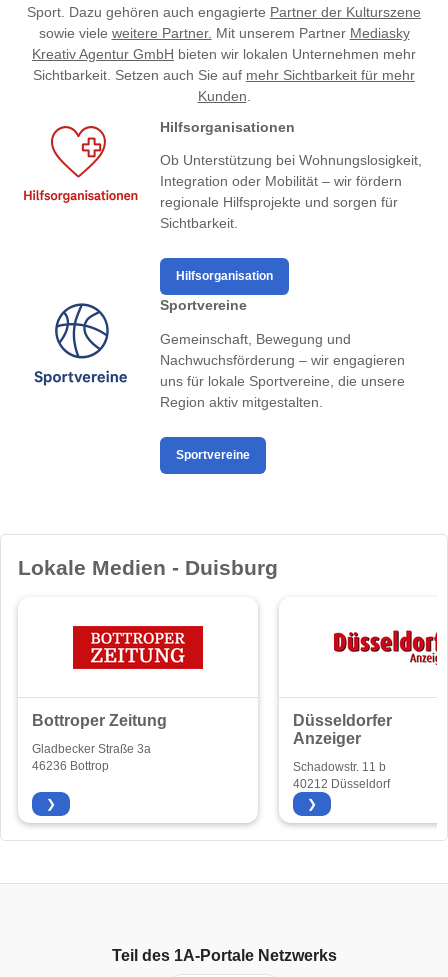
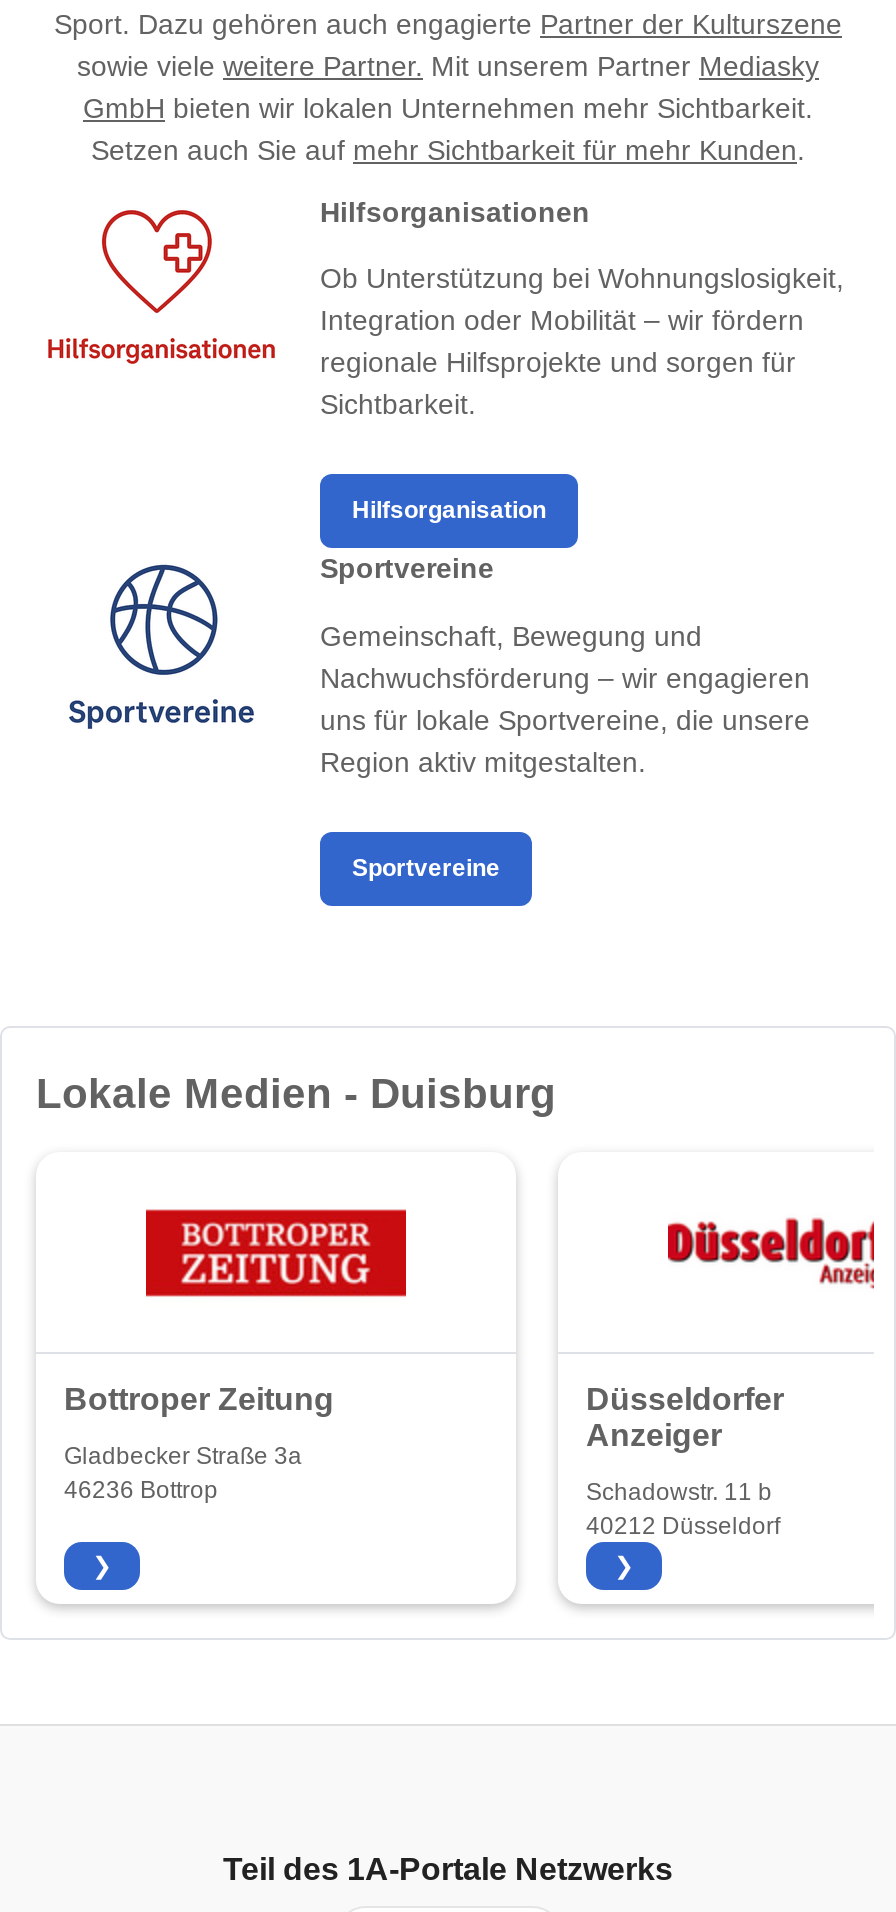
- Kreativ Agentur GmbH bieten wir lokalen Unternehmen mehr
- Sichtbarkeit. Setzen auch Sie auf mehr Sichtbarkeit für mehr
- Kunden.
+ GmbH bieten wir lokalen Unternehmen mehr Sichtbarkeit.
+ Setzen auch Sie auf mehr Sichtbarkeit für mehr Kunden.
